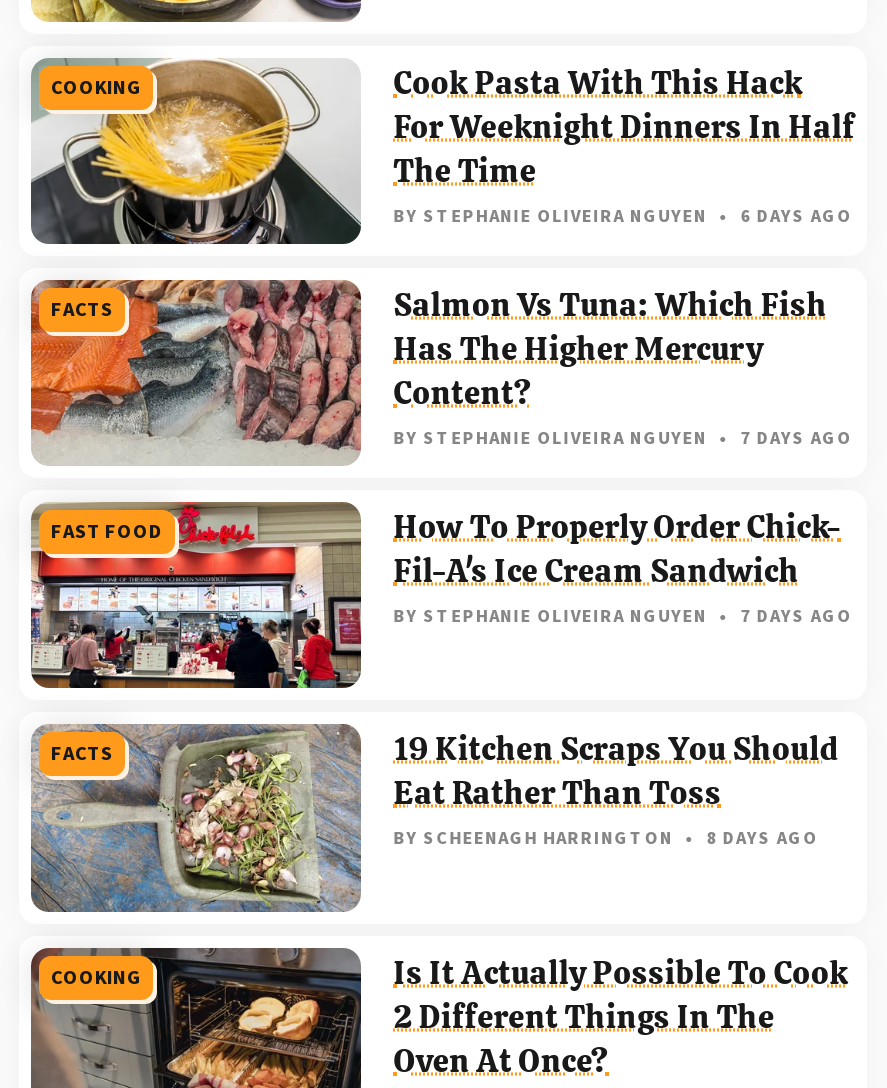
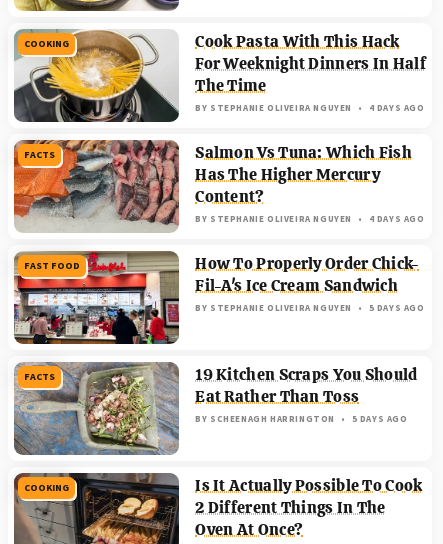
- BY STEPHANIE OLIVEIRA NGUYEN 6 DAYS AGO
+ BY STEPHANIE OLIVEIRA NGUYEN 4 DAYS AGO

- BY STEPHANIE OLIVEIRA NGUYEN 7 DAYS AGO
+ BY STEPHANIE OLIVEIRA NGUYEN 4 DAYS AGO

- BY STEPHANIE OLIVEIRA NGUYEN 7 DAYS AGO
+ BY STEPHANIE OLIVEIRA NGUYEN 5 DAYS AGO

- BY SCHEENAGH HARRINGTON 8 DAYS AGO
+ BY SCHEENAGH HARRINGTON 5 DAYS AGO
